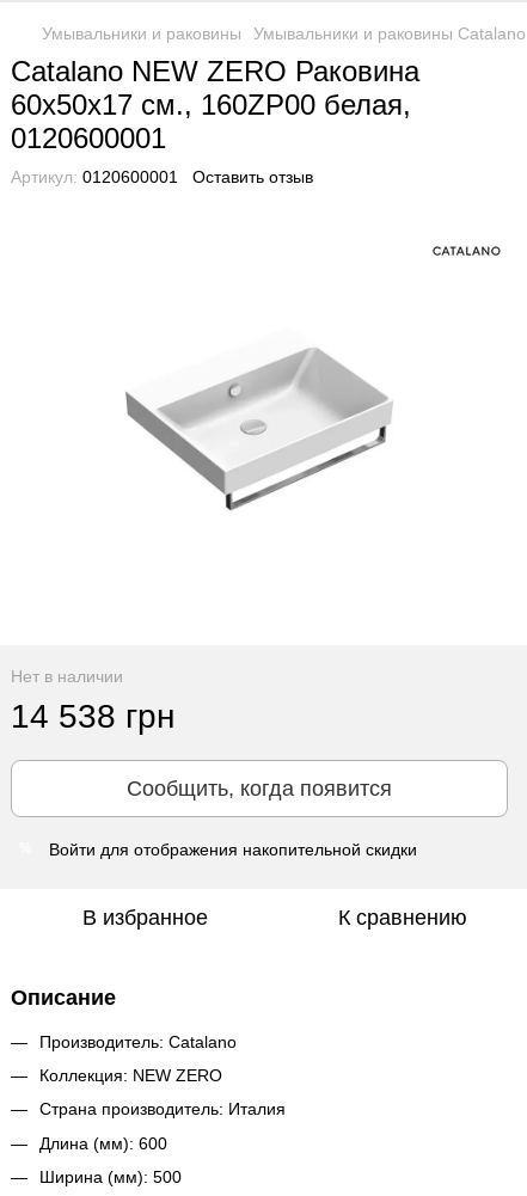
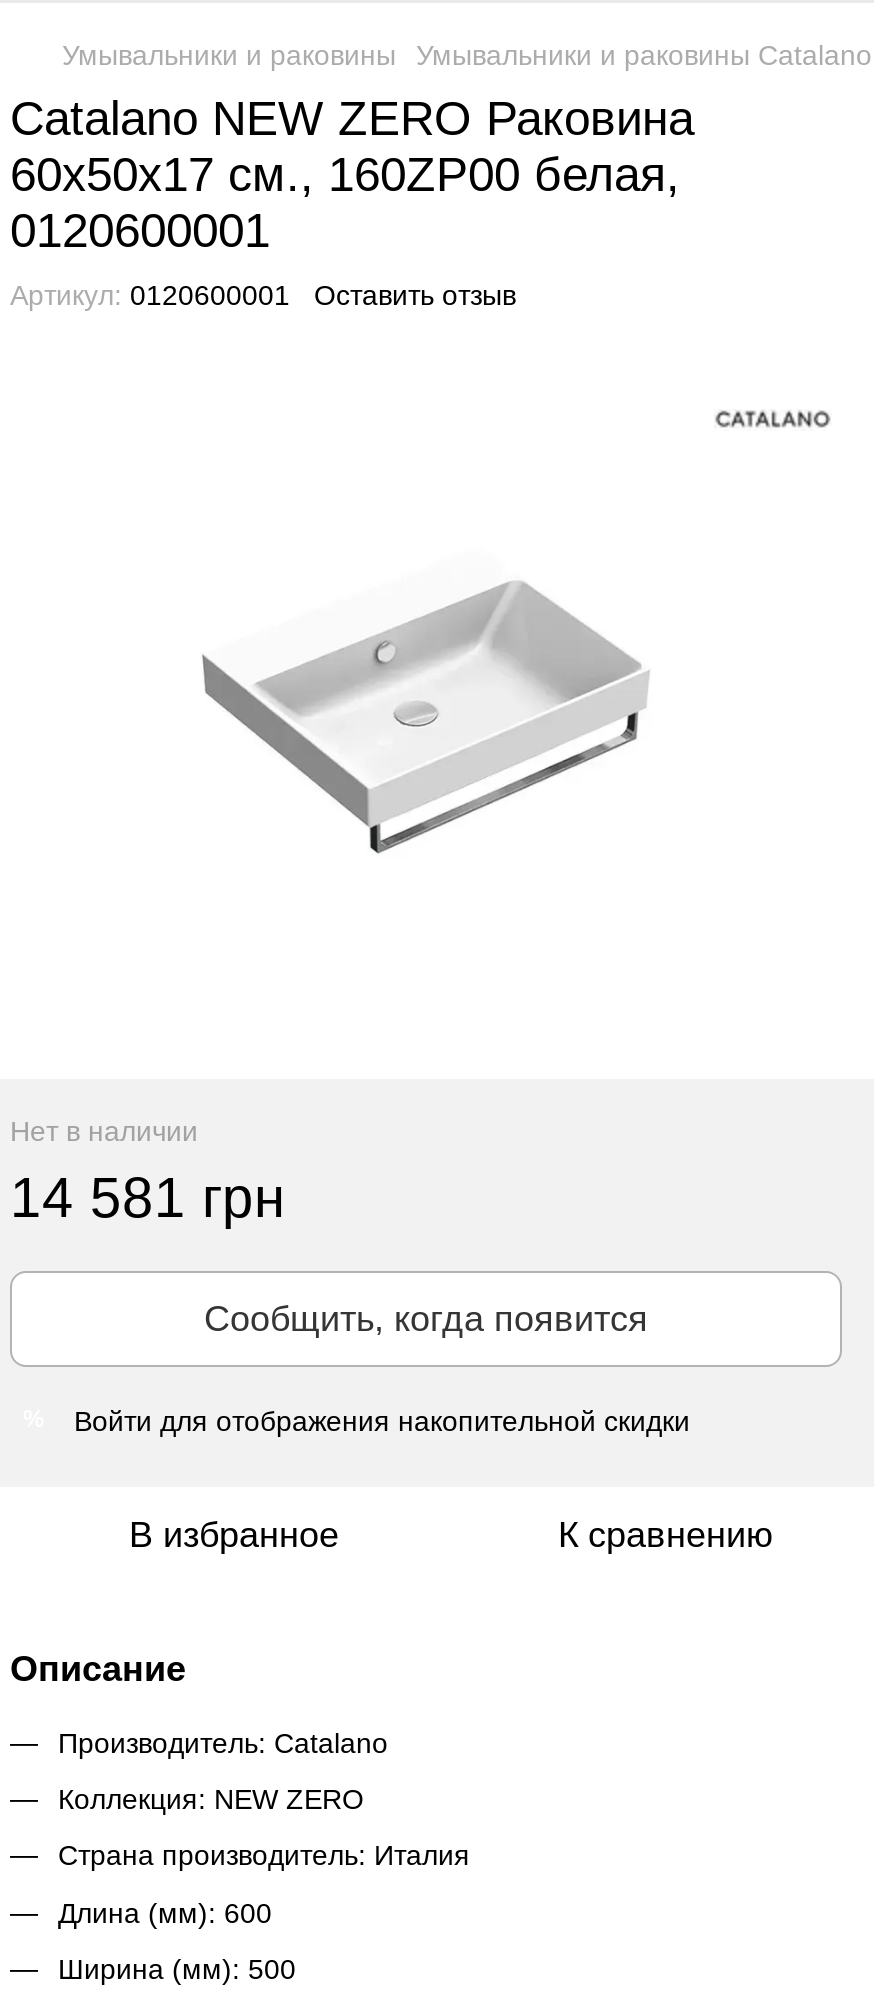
- 14 538 грн
+ 14 581 грн
